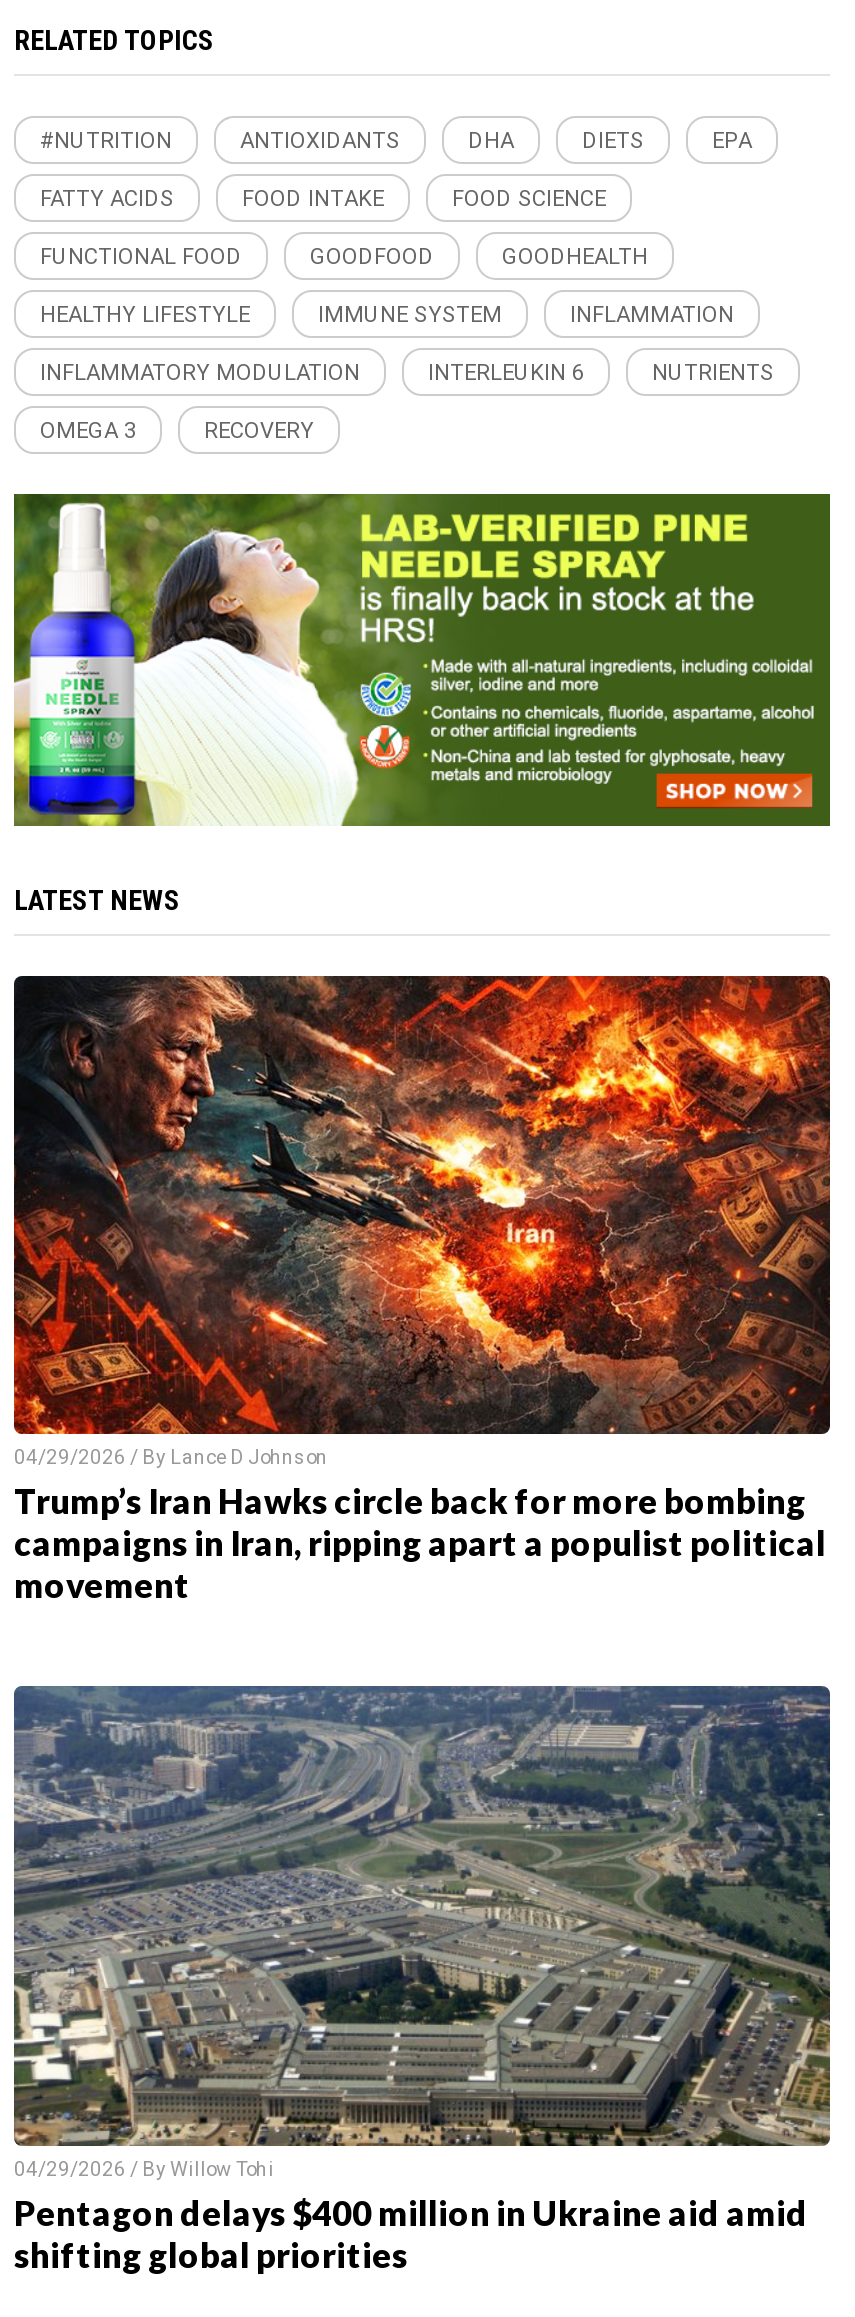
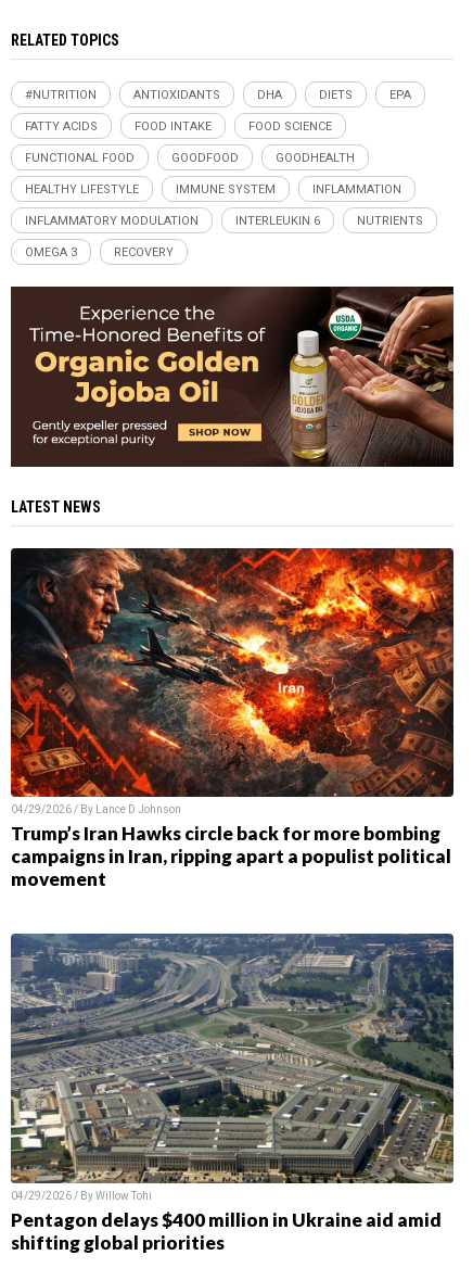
- [image]
+ [image]
